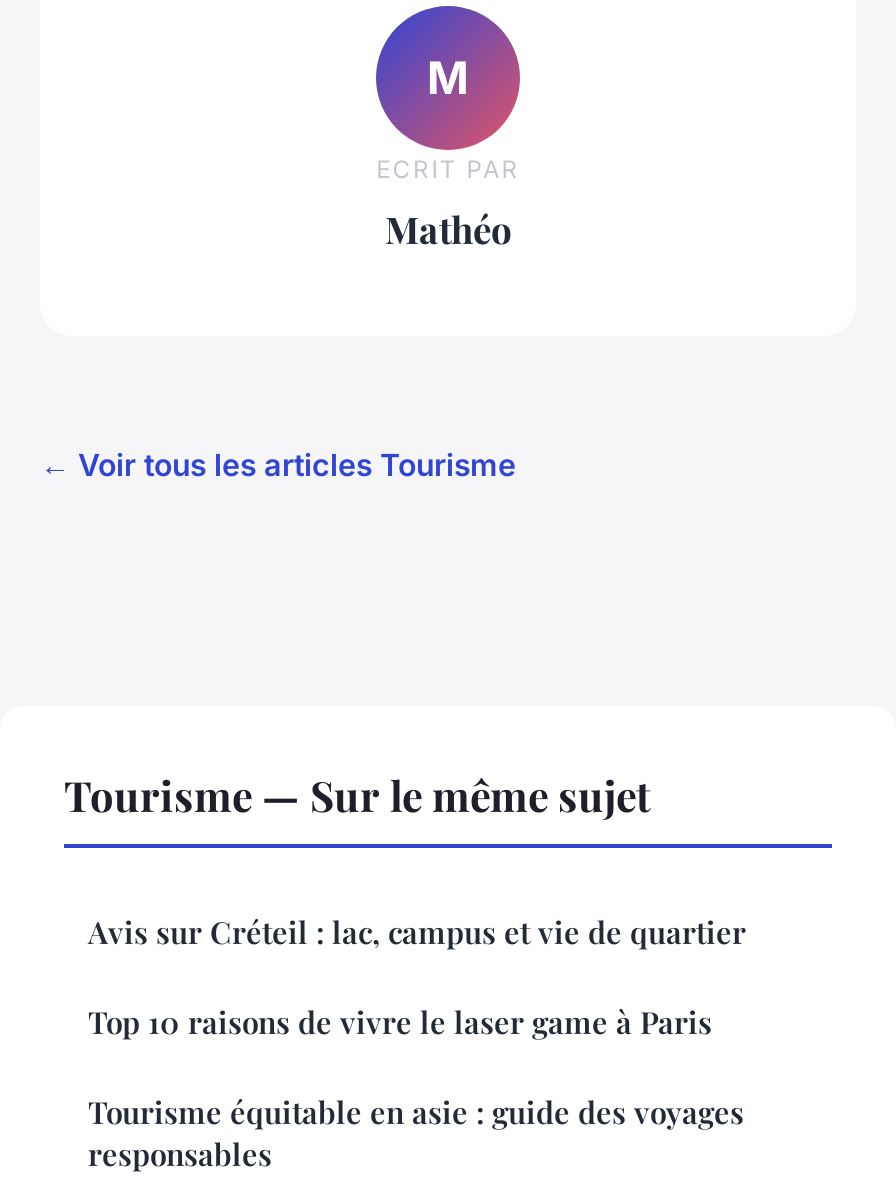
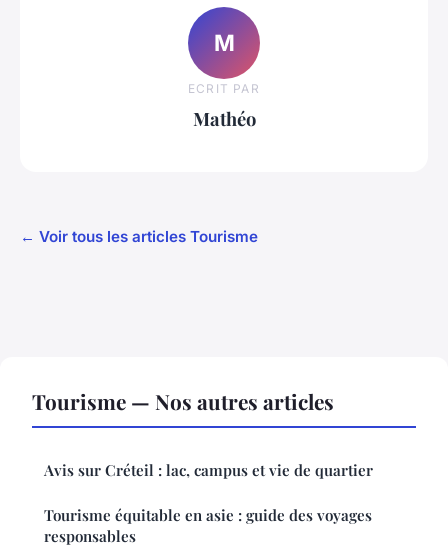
- Tourisme — Sur le même sujet
+ Tourisme — Nos autres articles

- Top 10 raisons de vivre le laser game à Paris
